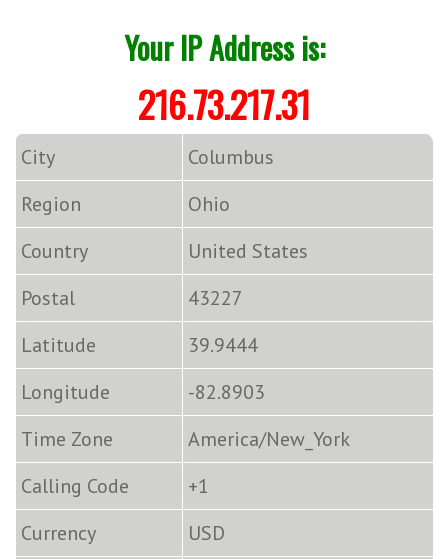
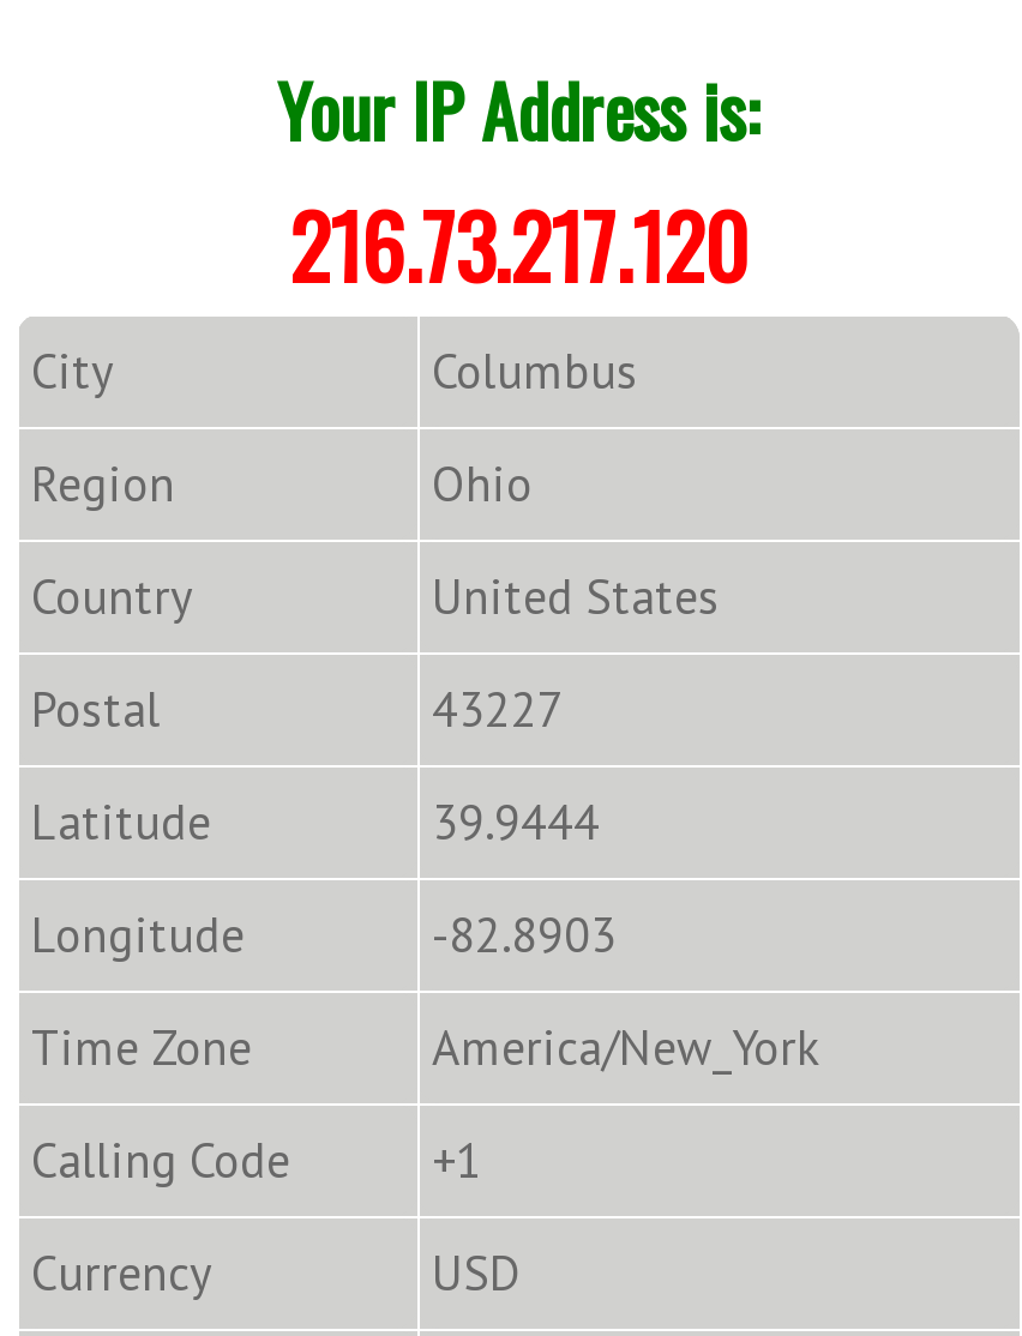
- 216.73.217.31
+ 216.73.217.120
